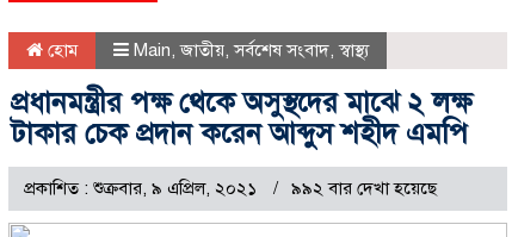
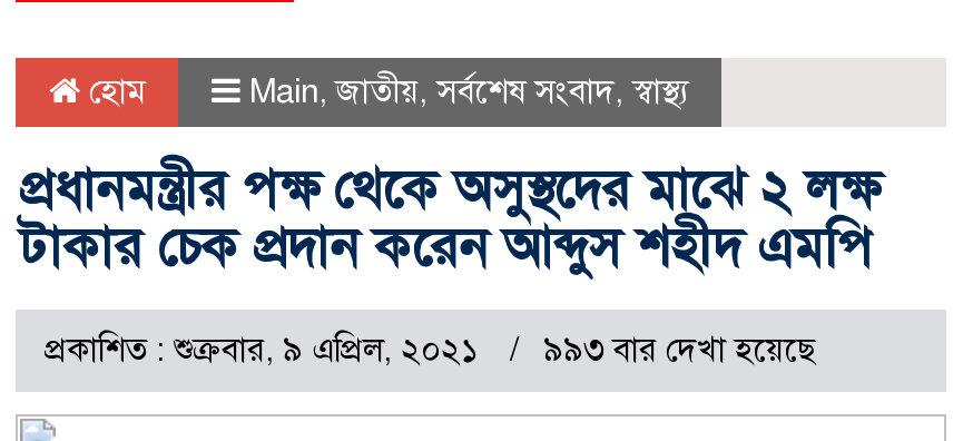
- প্রকাশিত : শুক্রবার, ৯ এপ্রিল, ২০২১ ৯৯২ বার দেখা হয়েছে
+ প্রকাশিত : শুক্রবার, ৯ এপ্রিল, ২০২১ ৯৯৩ বার দেখা হয়েছে
